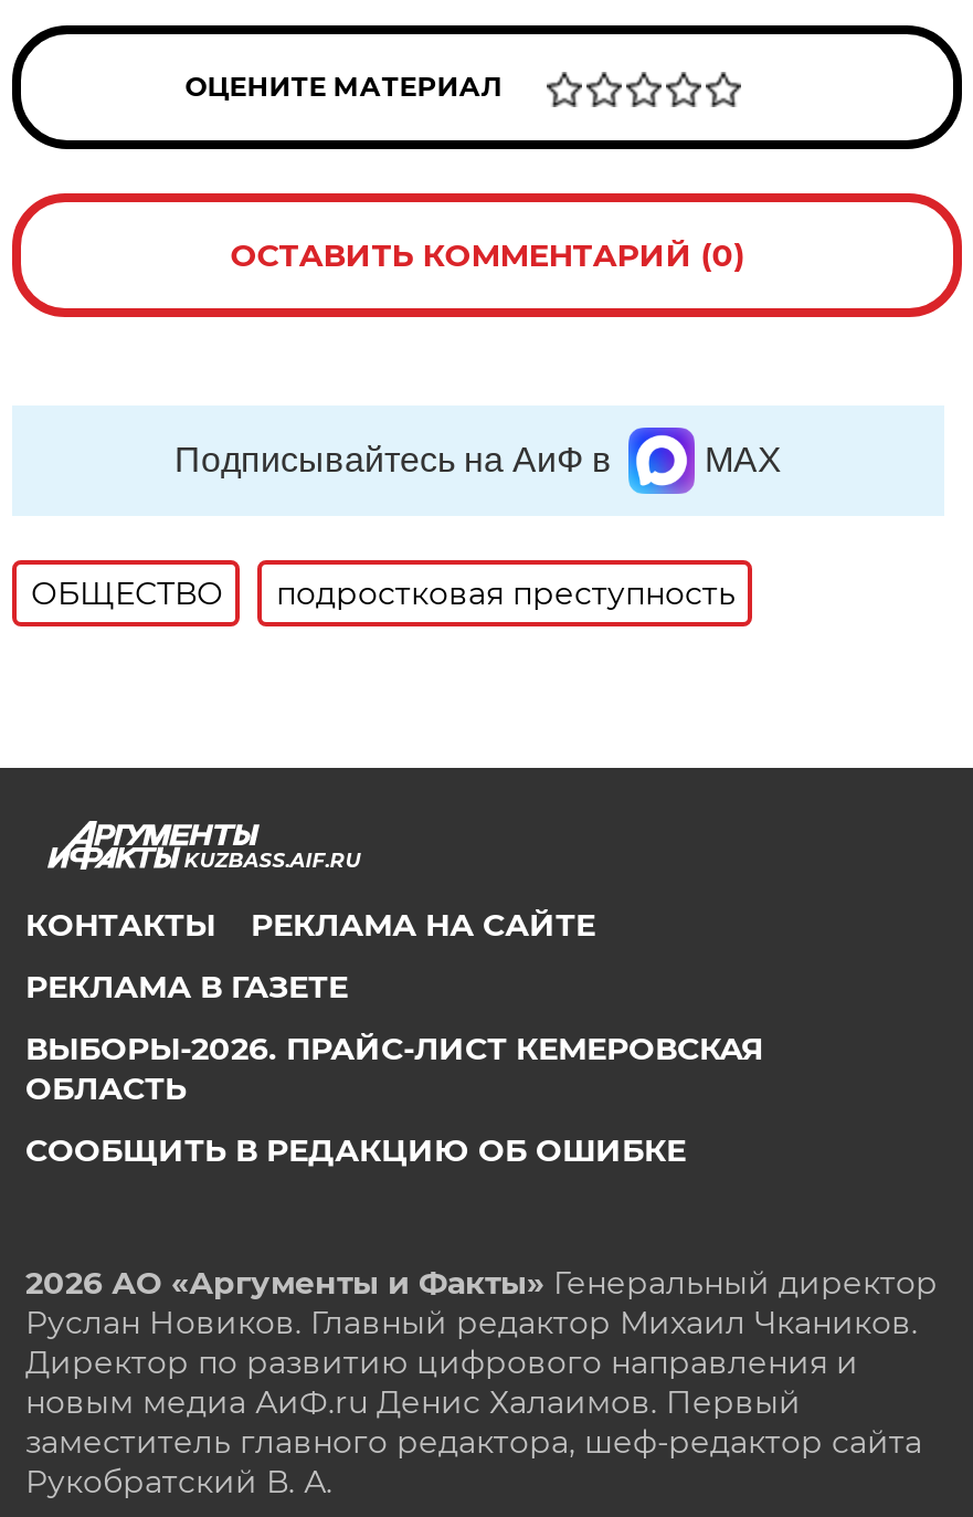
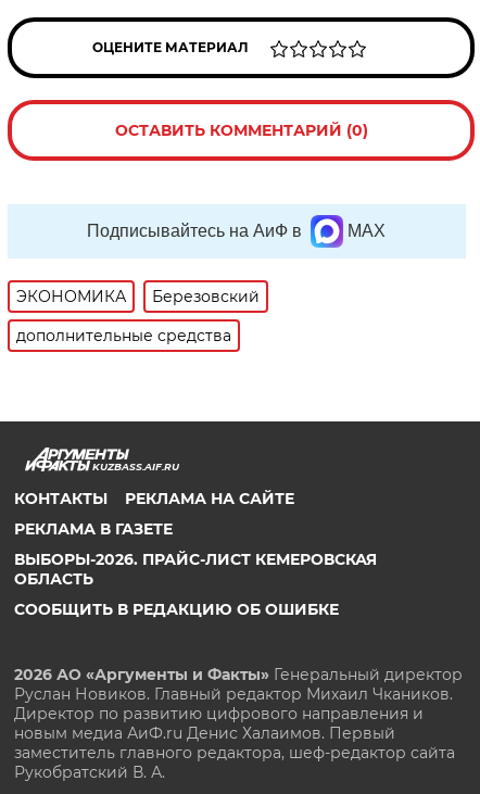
- ОБЩЕСТВО
- подростковая преступность
+ ЭКОНОМИКА
+ Березовский
+ дополнительные средства
